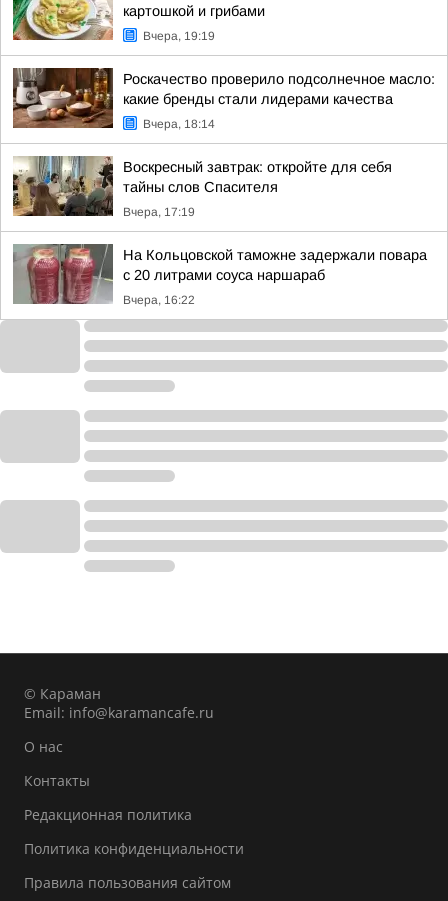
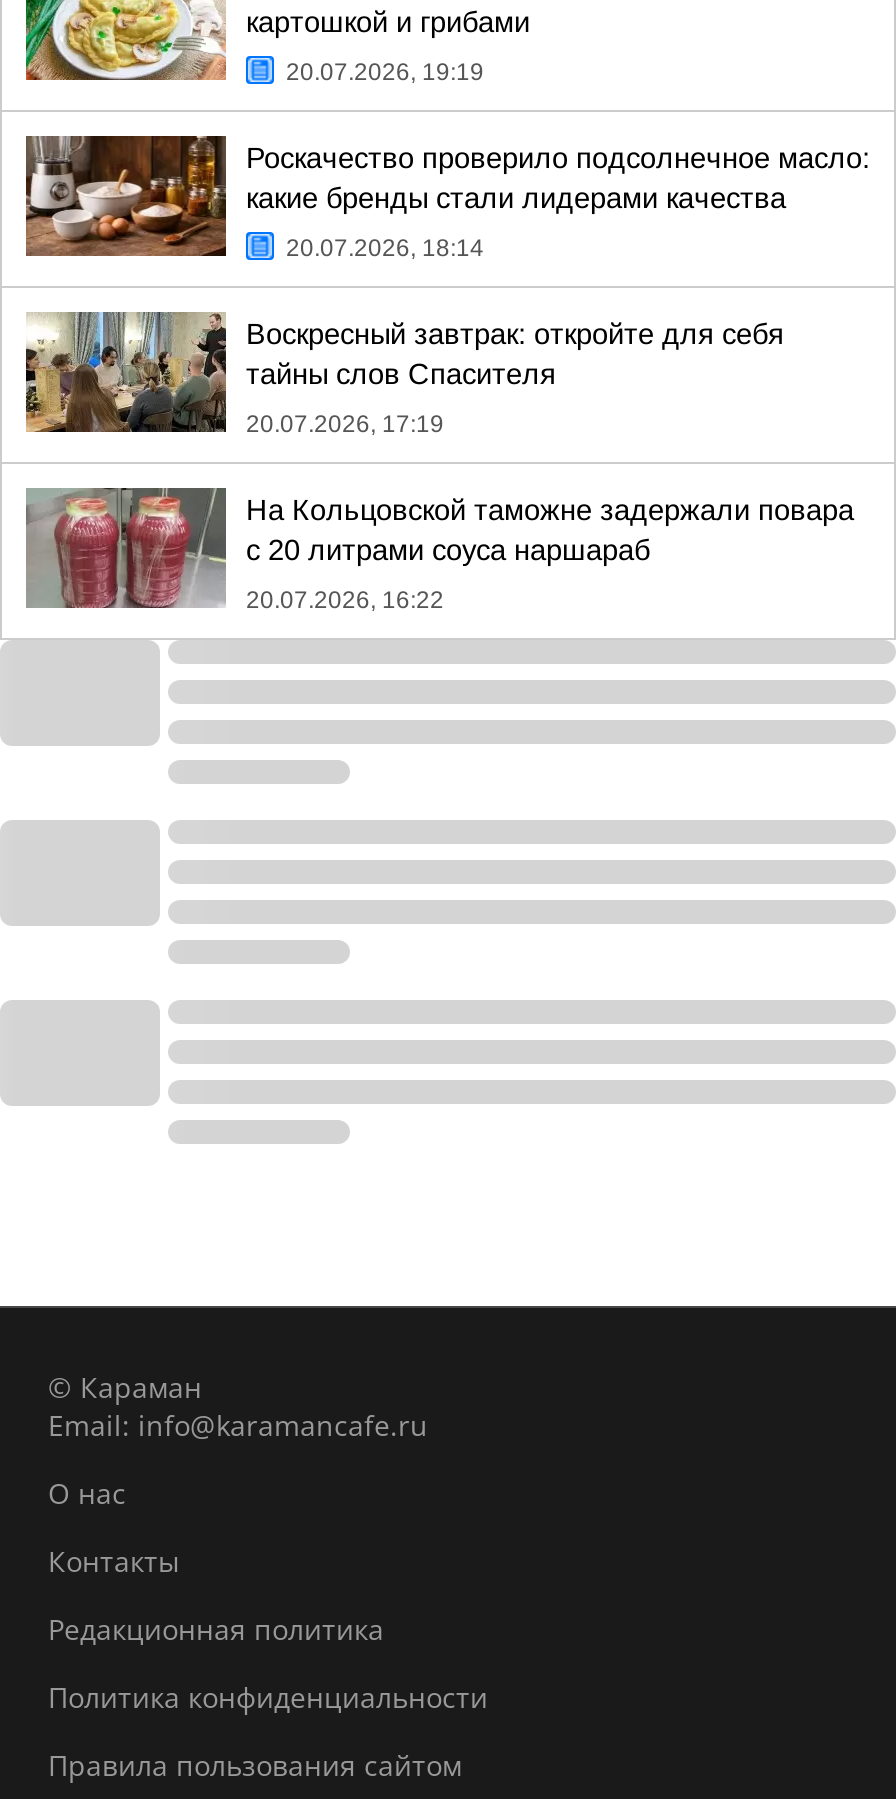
- Вчера, 19:19
+ 20.07.2026, 19:19

- Вчера, 18:14
+ 20.07.2026, 18:14

- Вчера, 17:19
+ 20.07.2026, 17:19

- Вчера, 16:22
+ 20.07.2026, 16:22
